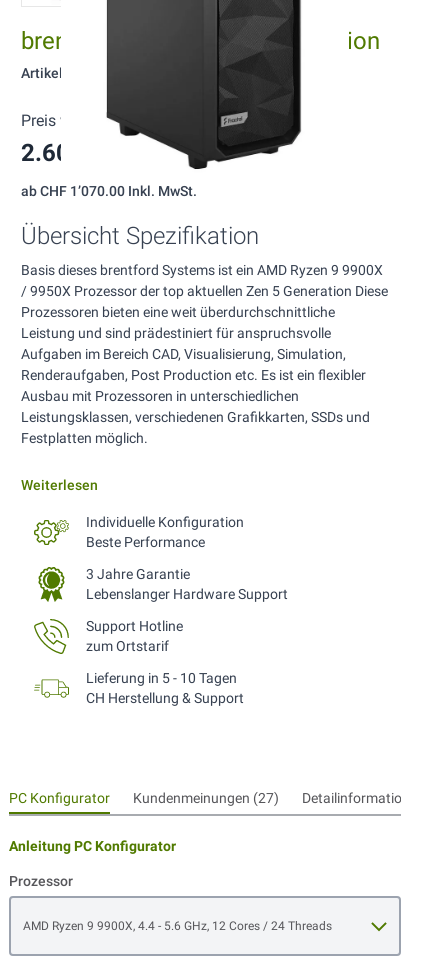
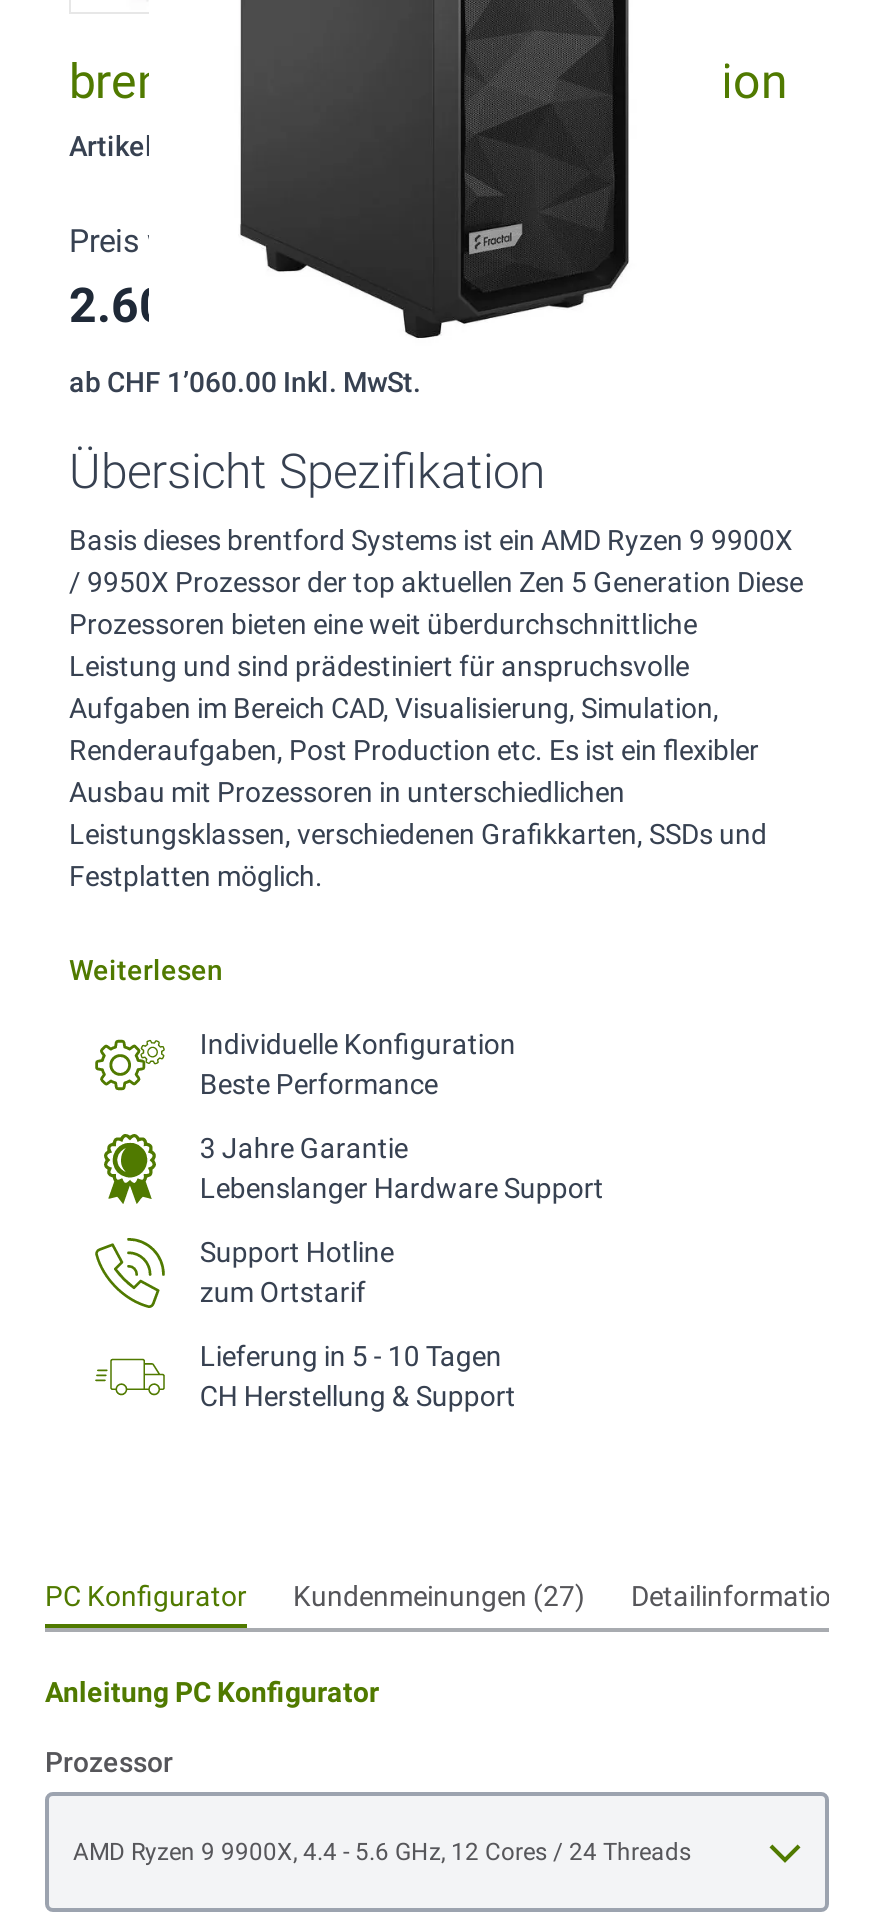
- ab CHF 1’070.00 Inkl. MwSt.
+ ab CHF 1’060.00 Inkl. MwSt.
